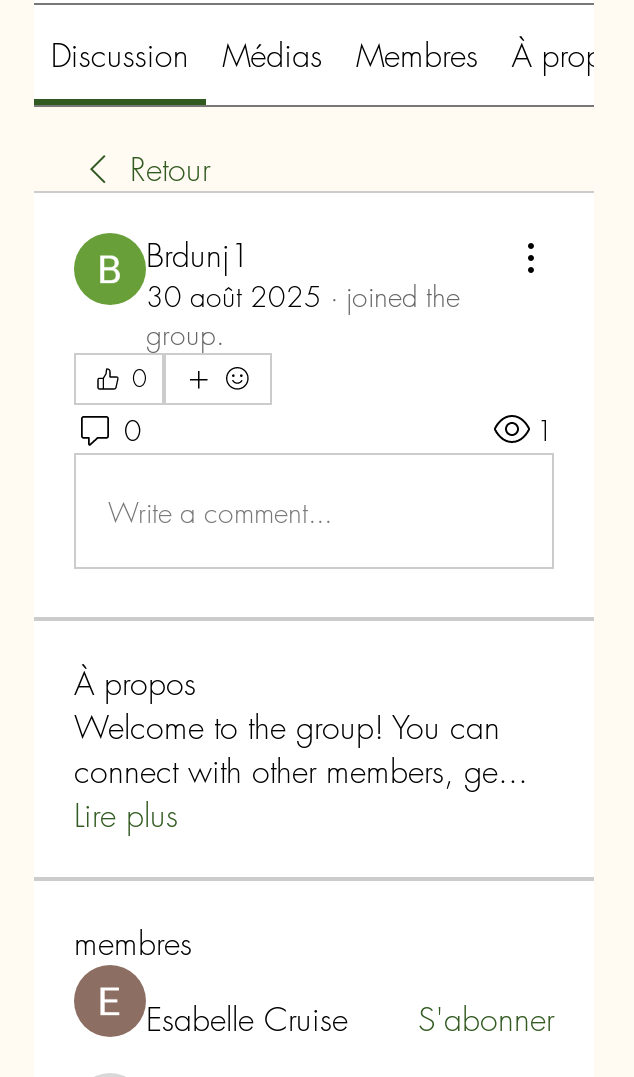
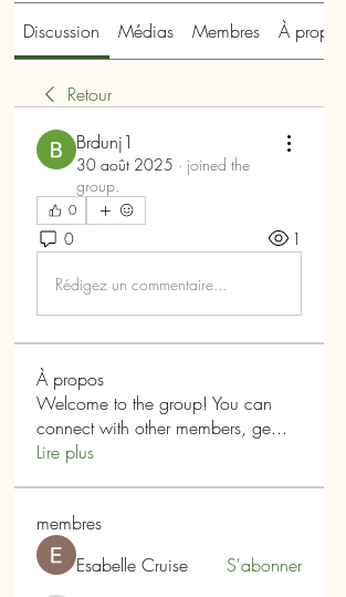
- Write a comment...
+ Rédigez un commentaire...
